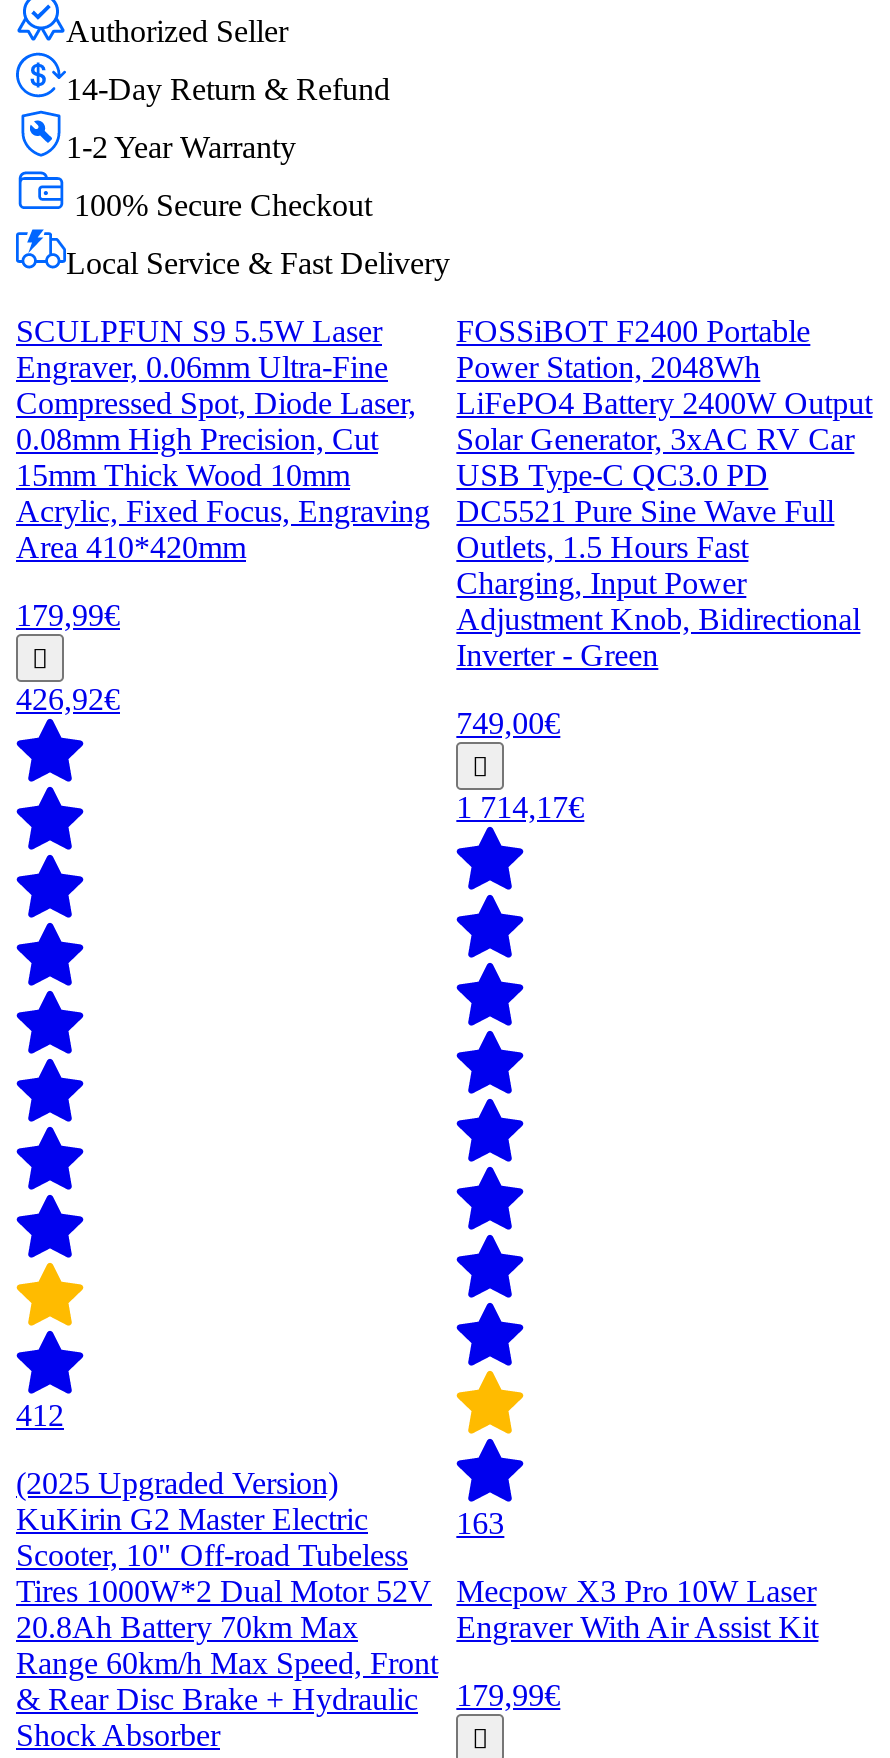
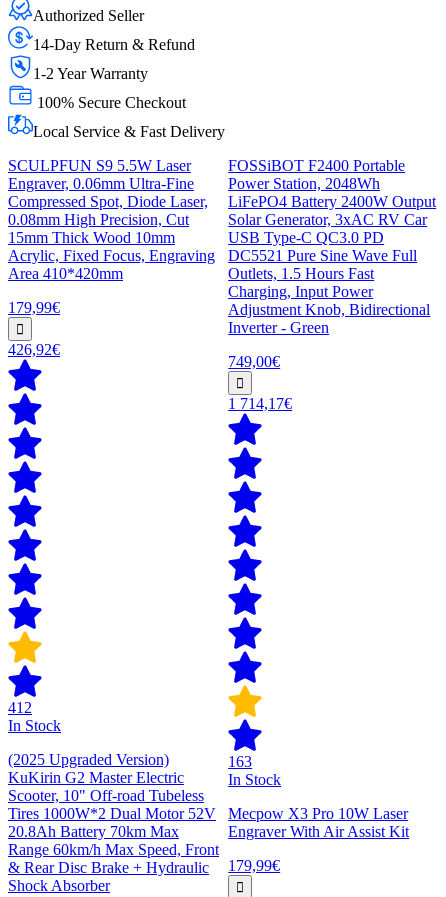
+ In Stock

+ In Stock
